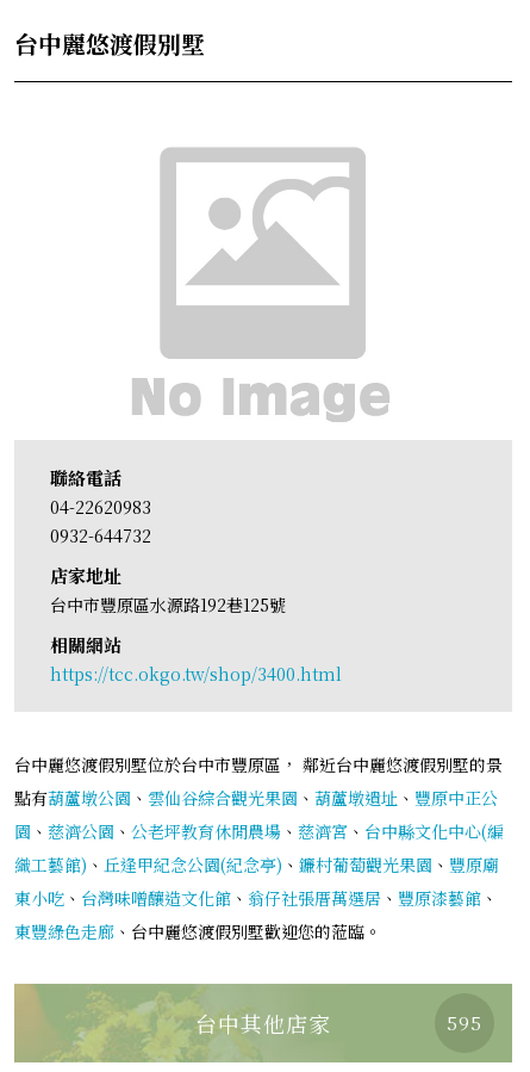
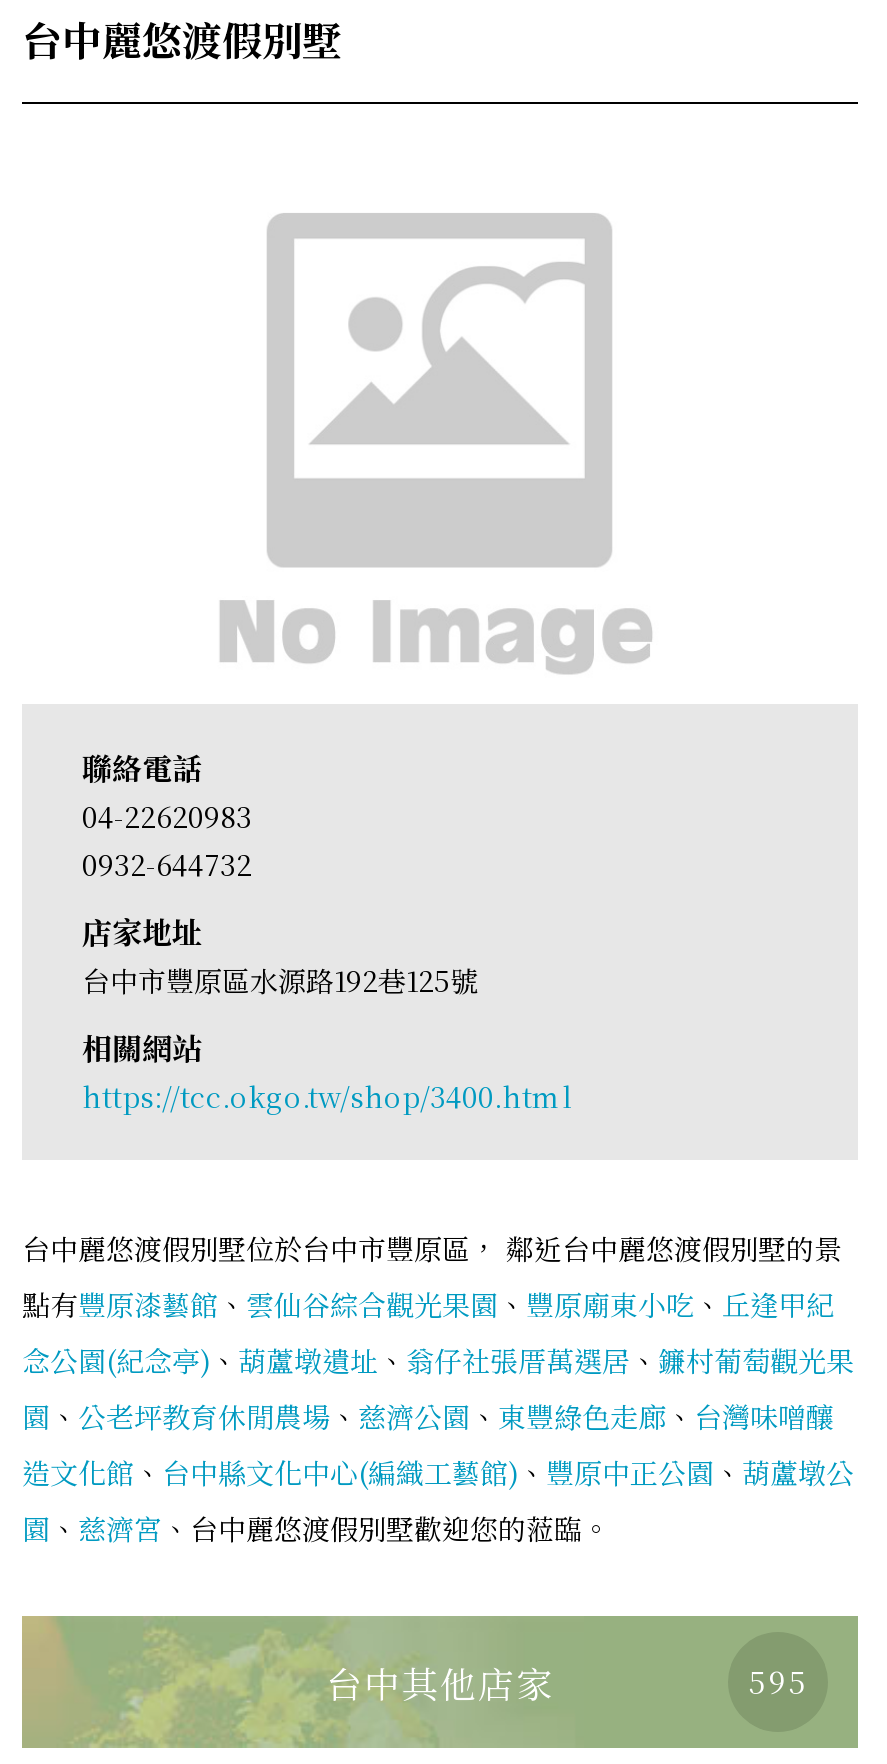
- 點有葫蘆墩公園、雲仙谷綜合觀光果園、葫蘆墩遺址、豐原中正公
- 園、慈濟公園、公老坪教育休閒農場、慈濟宮、台中縣文化中心(編
- 織工藝館)、丘逢甲紀念公園(紀念亭)、鐮村葡萄觀光果園、豐原廟
- 東小吃、台灣味噌釀造文化館、翁仔社張厝萬選居、豐原漆藝館、
- 東豐綠色走廊、台中麗悠渡假別墅歡迎您的蒞臨。
+ 點有豐原漆藝館、雲仙谷綜合觀光果園、豐原廟東小吃、丘逢甲紀
+ 念公園(紀念亭)、葫蘆墩遺址、翁仔社張厝萬選居、鐮村葡萄觀光果
+ 園、公老坪教育休閒農場、慈濟公園、東豐綠色走廊、台灣味噌釀
+ 造文化館、台中縣文化中心(編織工藝館)、豐原中正公園、葫蘆墩公
+ 園、慈濟宮、台中麗悠渡假別墅歡迎您的蒞臨。
